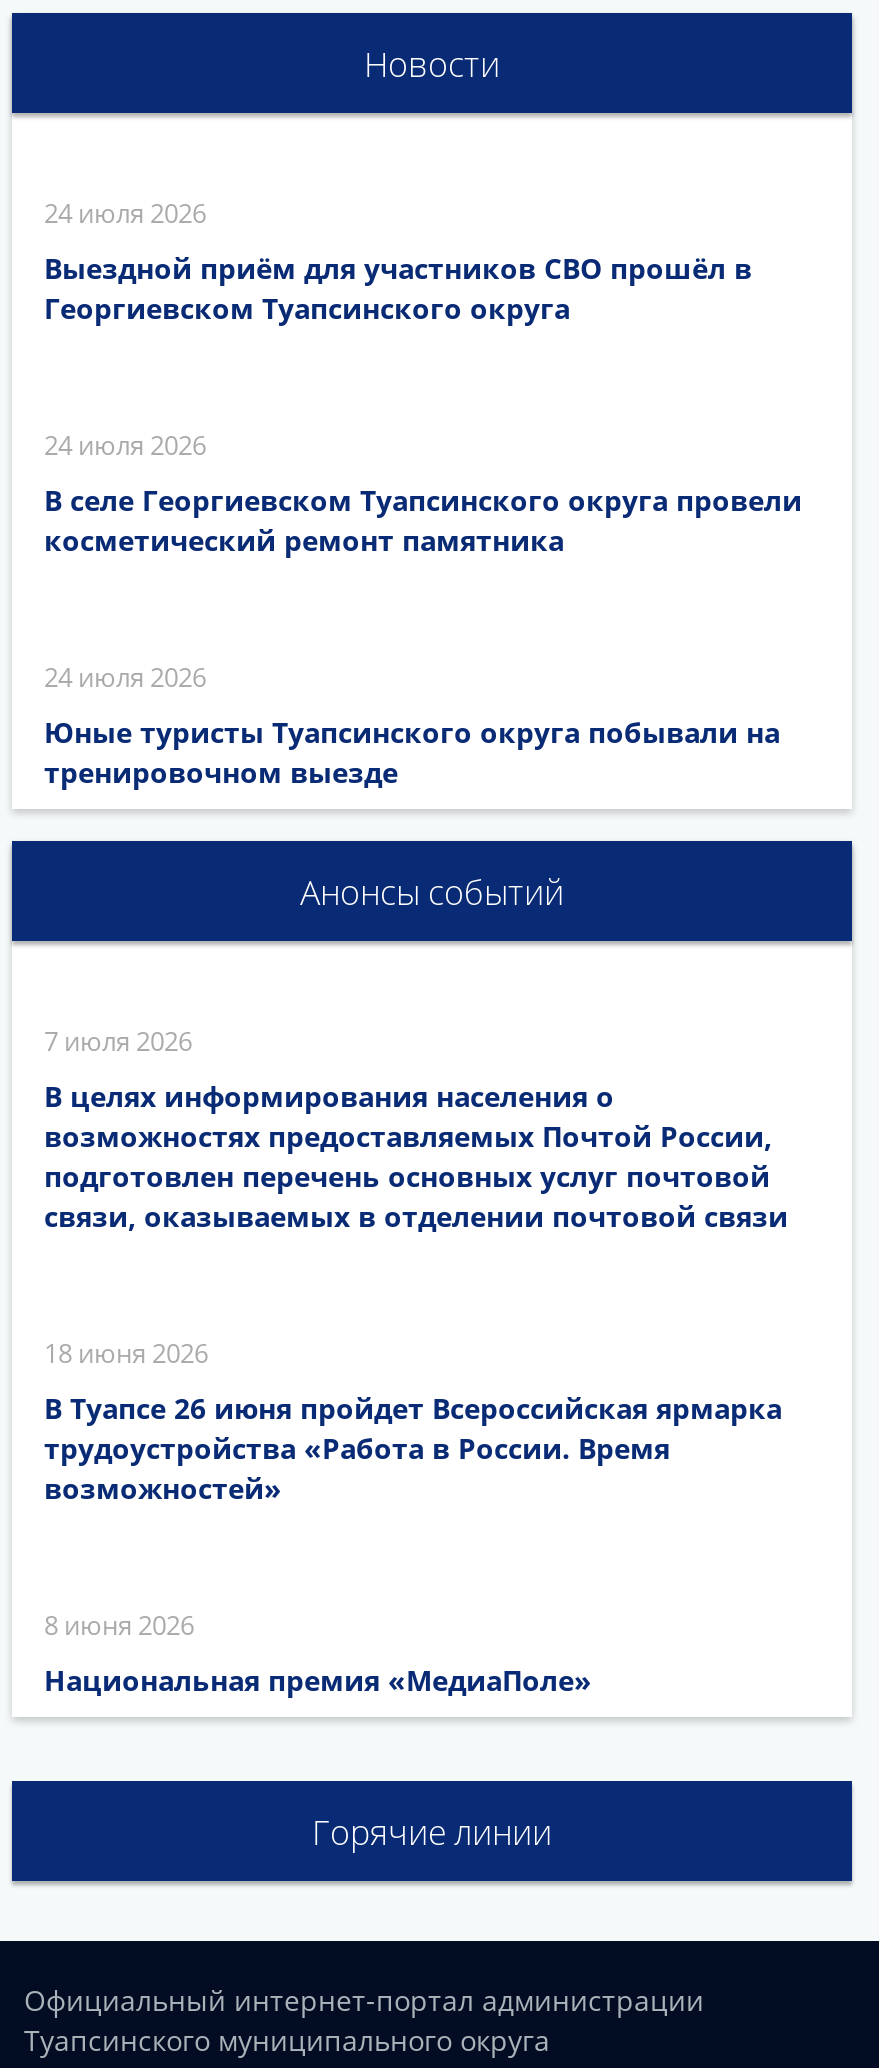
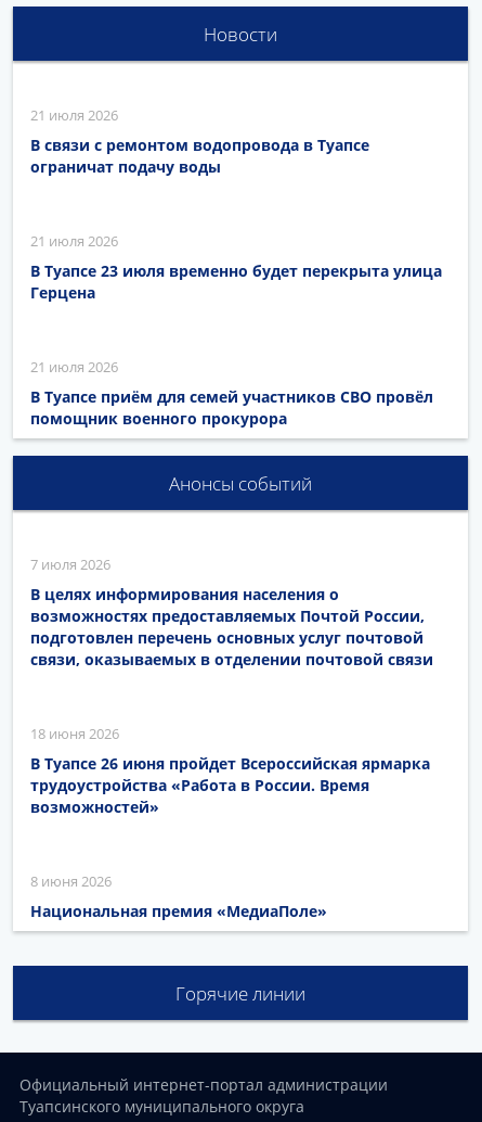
- 24 июля 2026
+ 21 июля 2026

- Выездной приём для участников СВО прошёл в
- Георгиевском Туапсинского округа
+ В связи с ремонтом водопровода в Туапсе
+ ограничат подачу воды

- 24 июля 2026
+ 21 июля 2026

- В селе Георгиевском Туапсинского округа провели
- косметический ремонт памятника
+ В Туапсе 23 июля временно будет перекрыта улица
+ Герцена

- 24 июля 2026
+ 21 июля 2026

- Юные туристы Туапсинского округа побывали на
- тренировочном выезде
+ В Туапсе приём для семей участников СВО провёл
+ помощник военного прокурора
